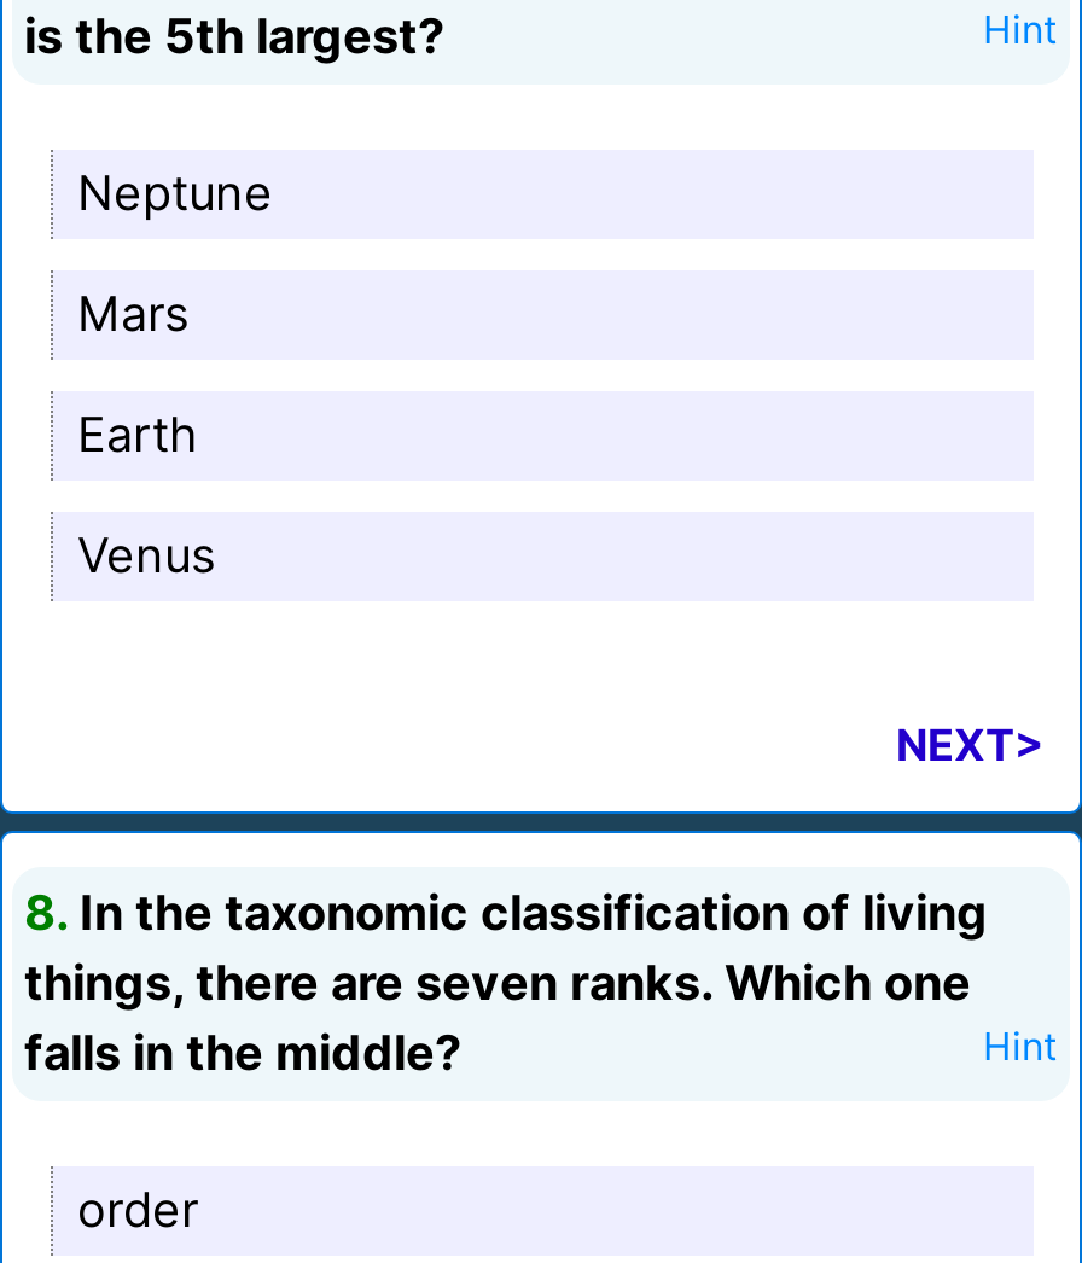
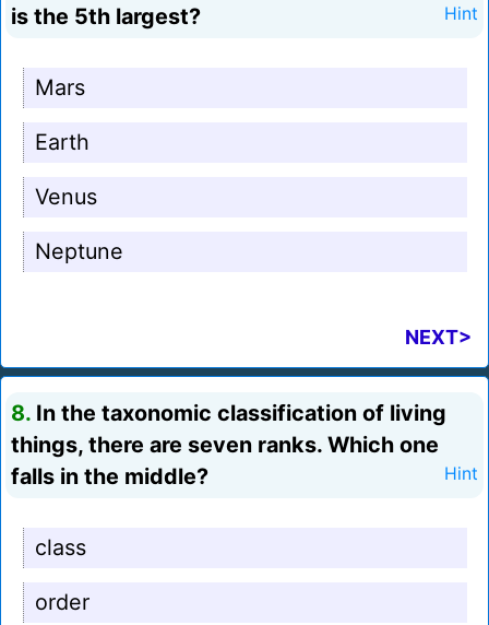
moved down: Neptune

moved up: Mars | Earth | Venus

+ class
